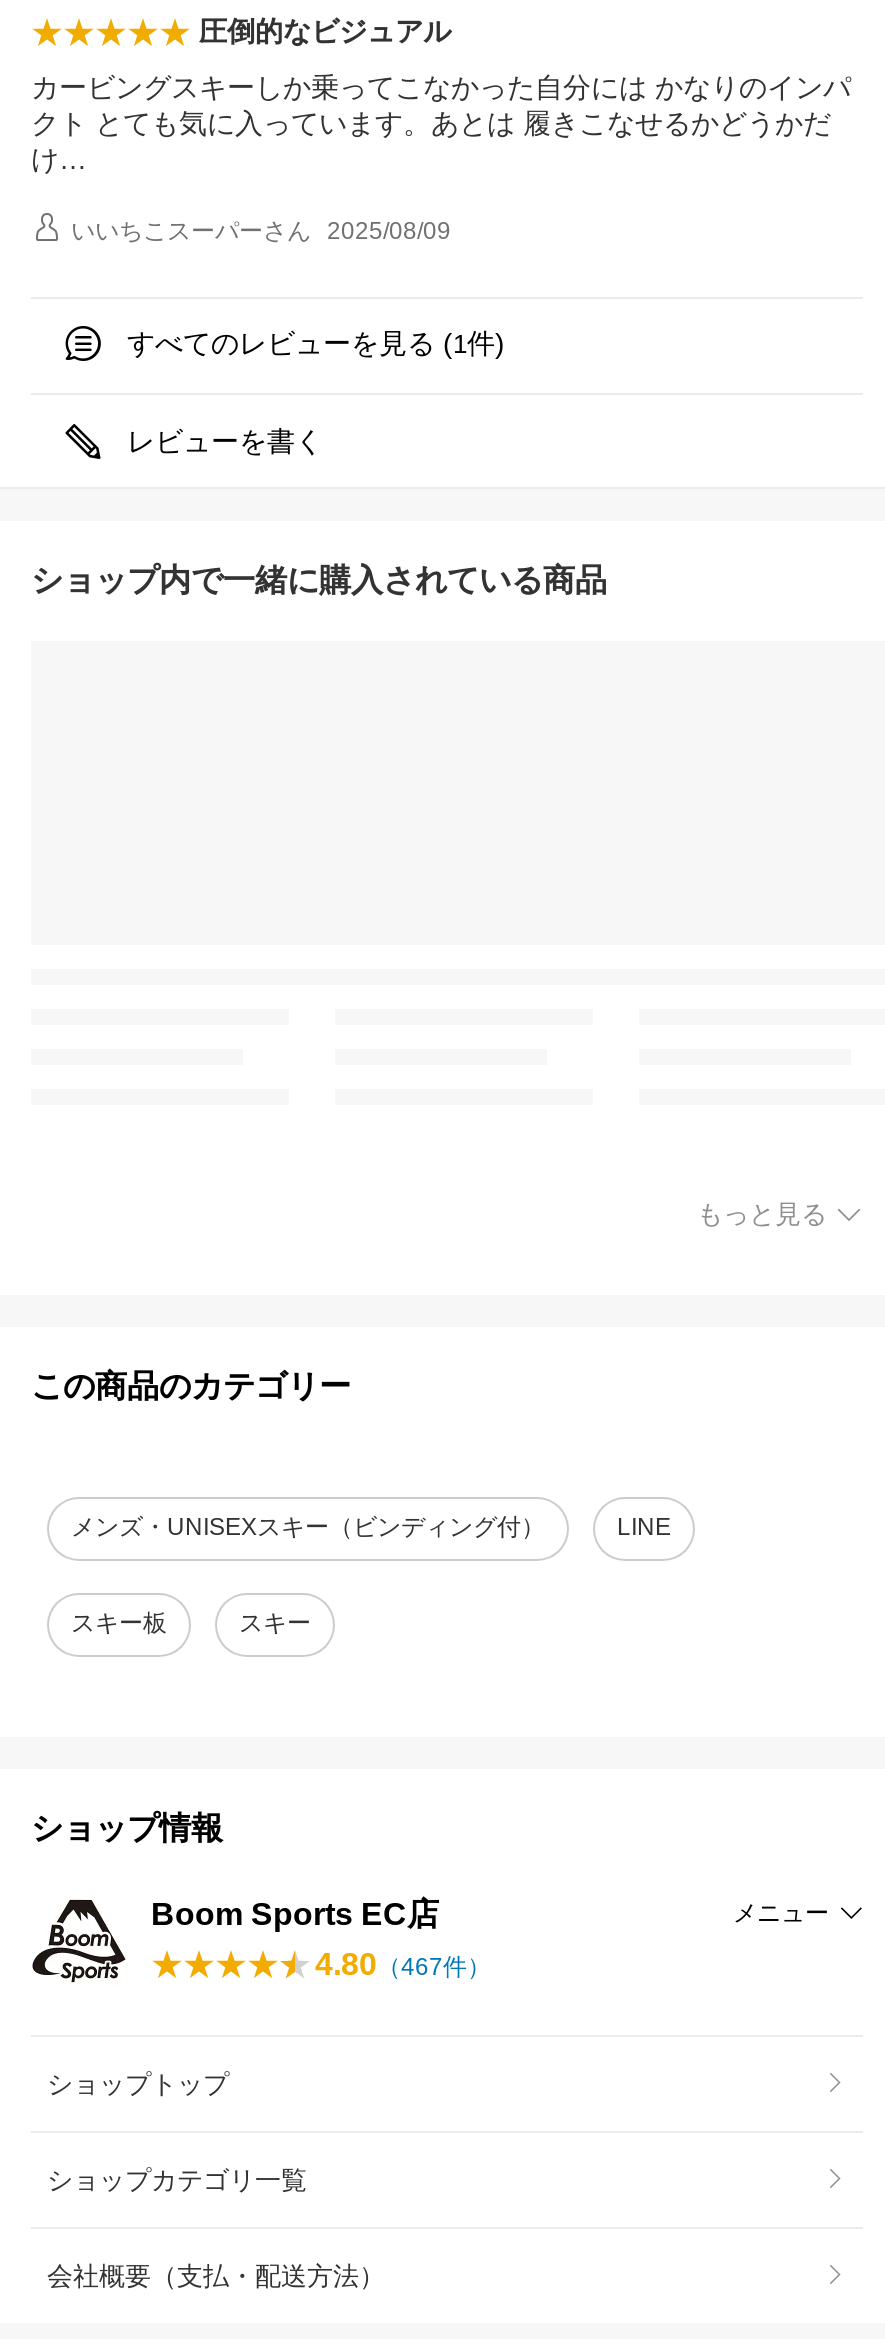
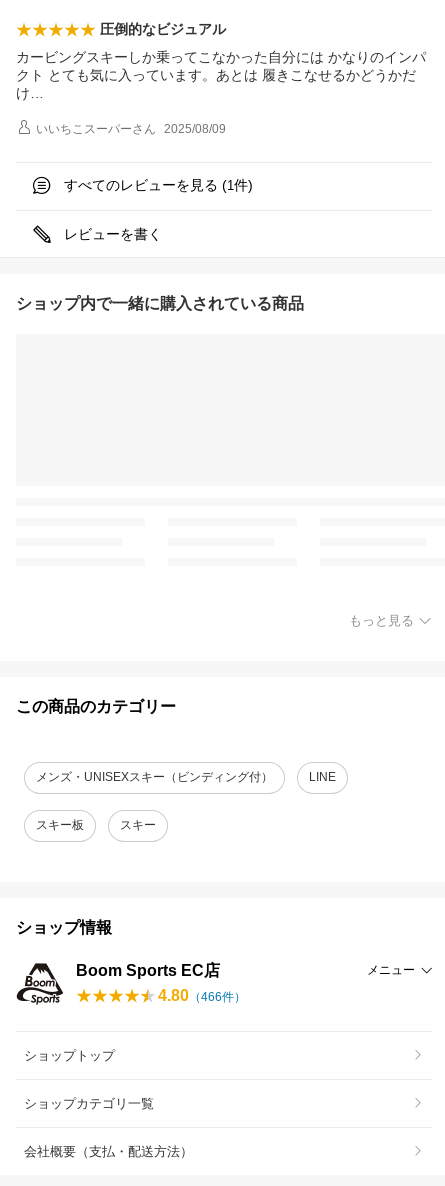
- 4.80（467件）
+ 4.80（466件）
